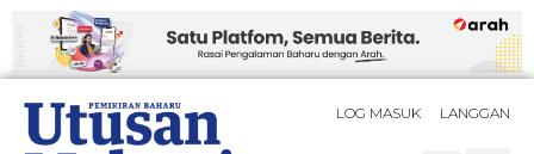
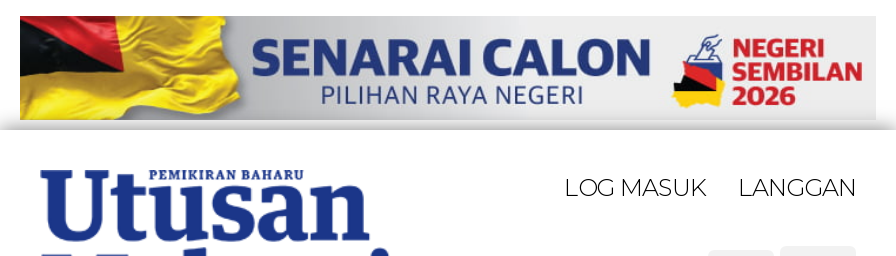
- [image]
+ [image]
